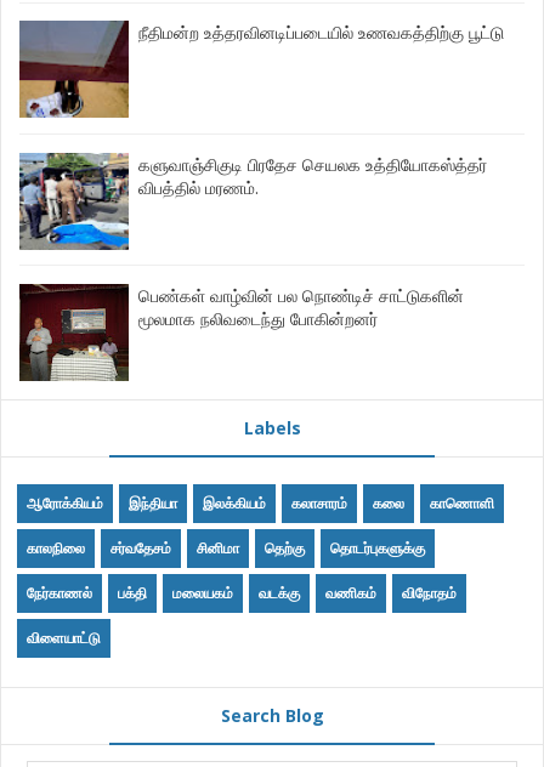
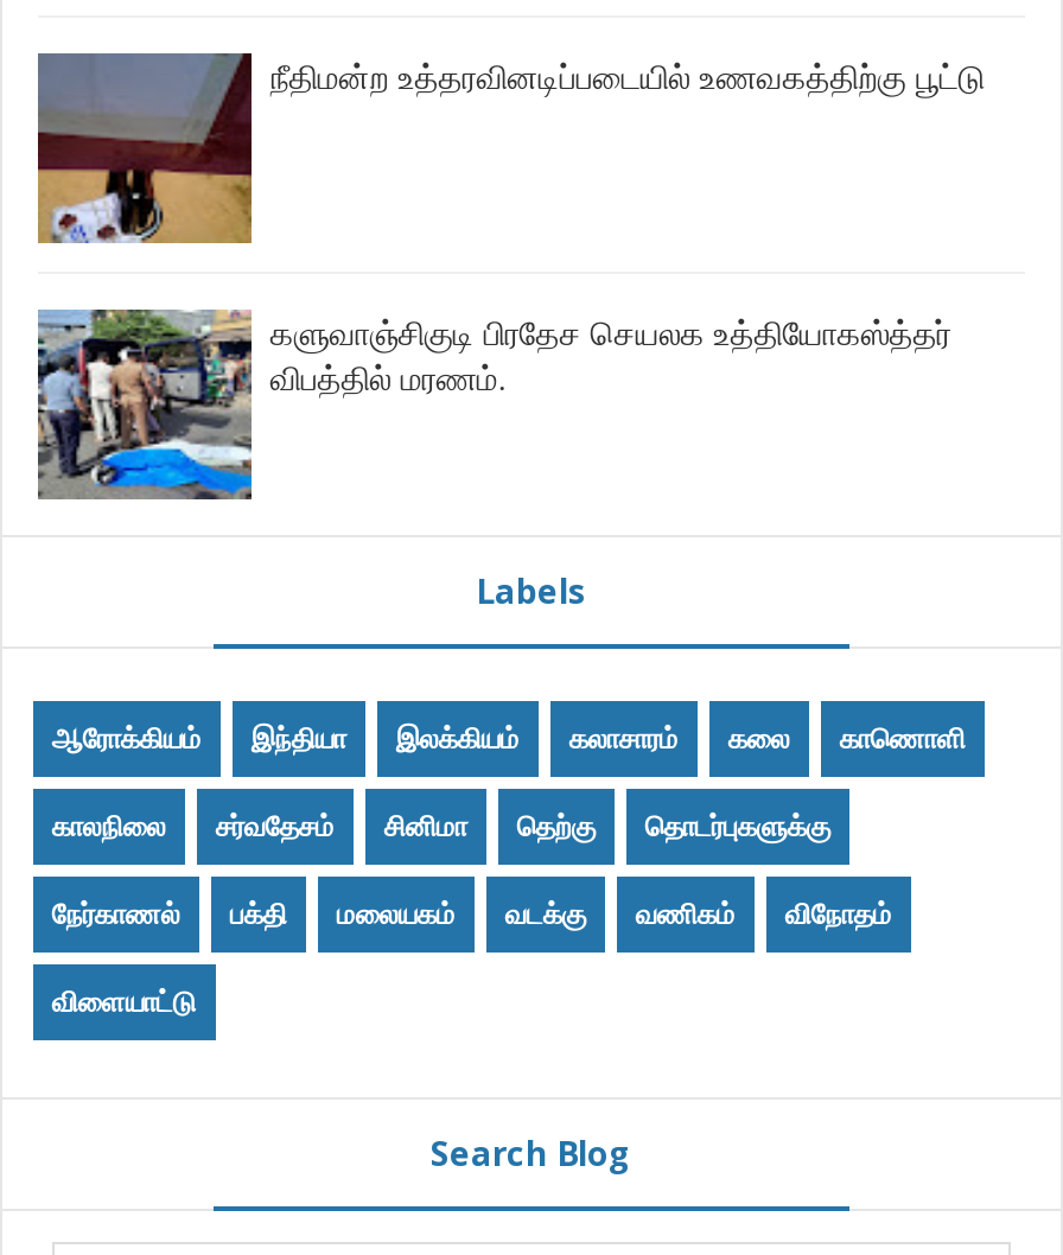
- [image]
- பெண்கள் வாழ்வின் பல நொண்டிச் சாட்டுகளின்
- மூலமாக நலிவடைந்து போகின்றனர்
